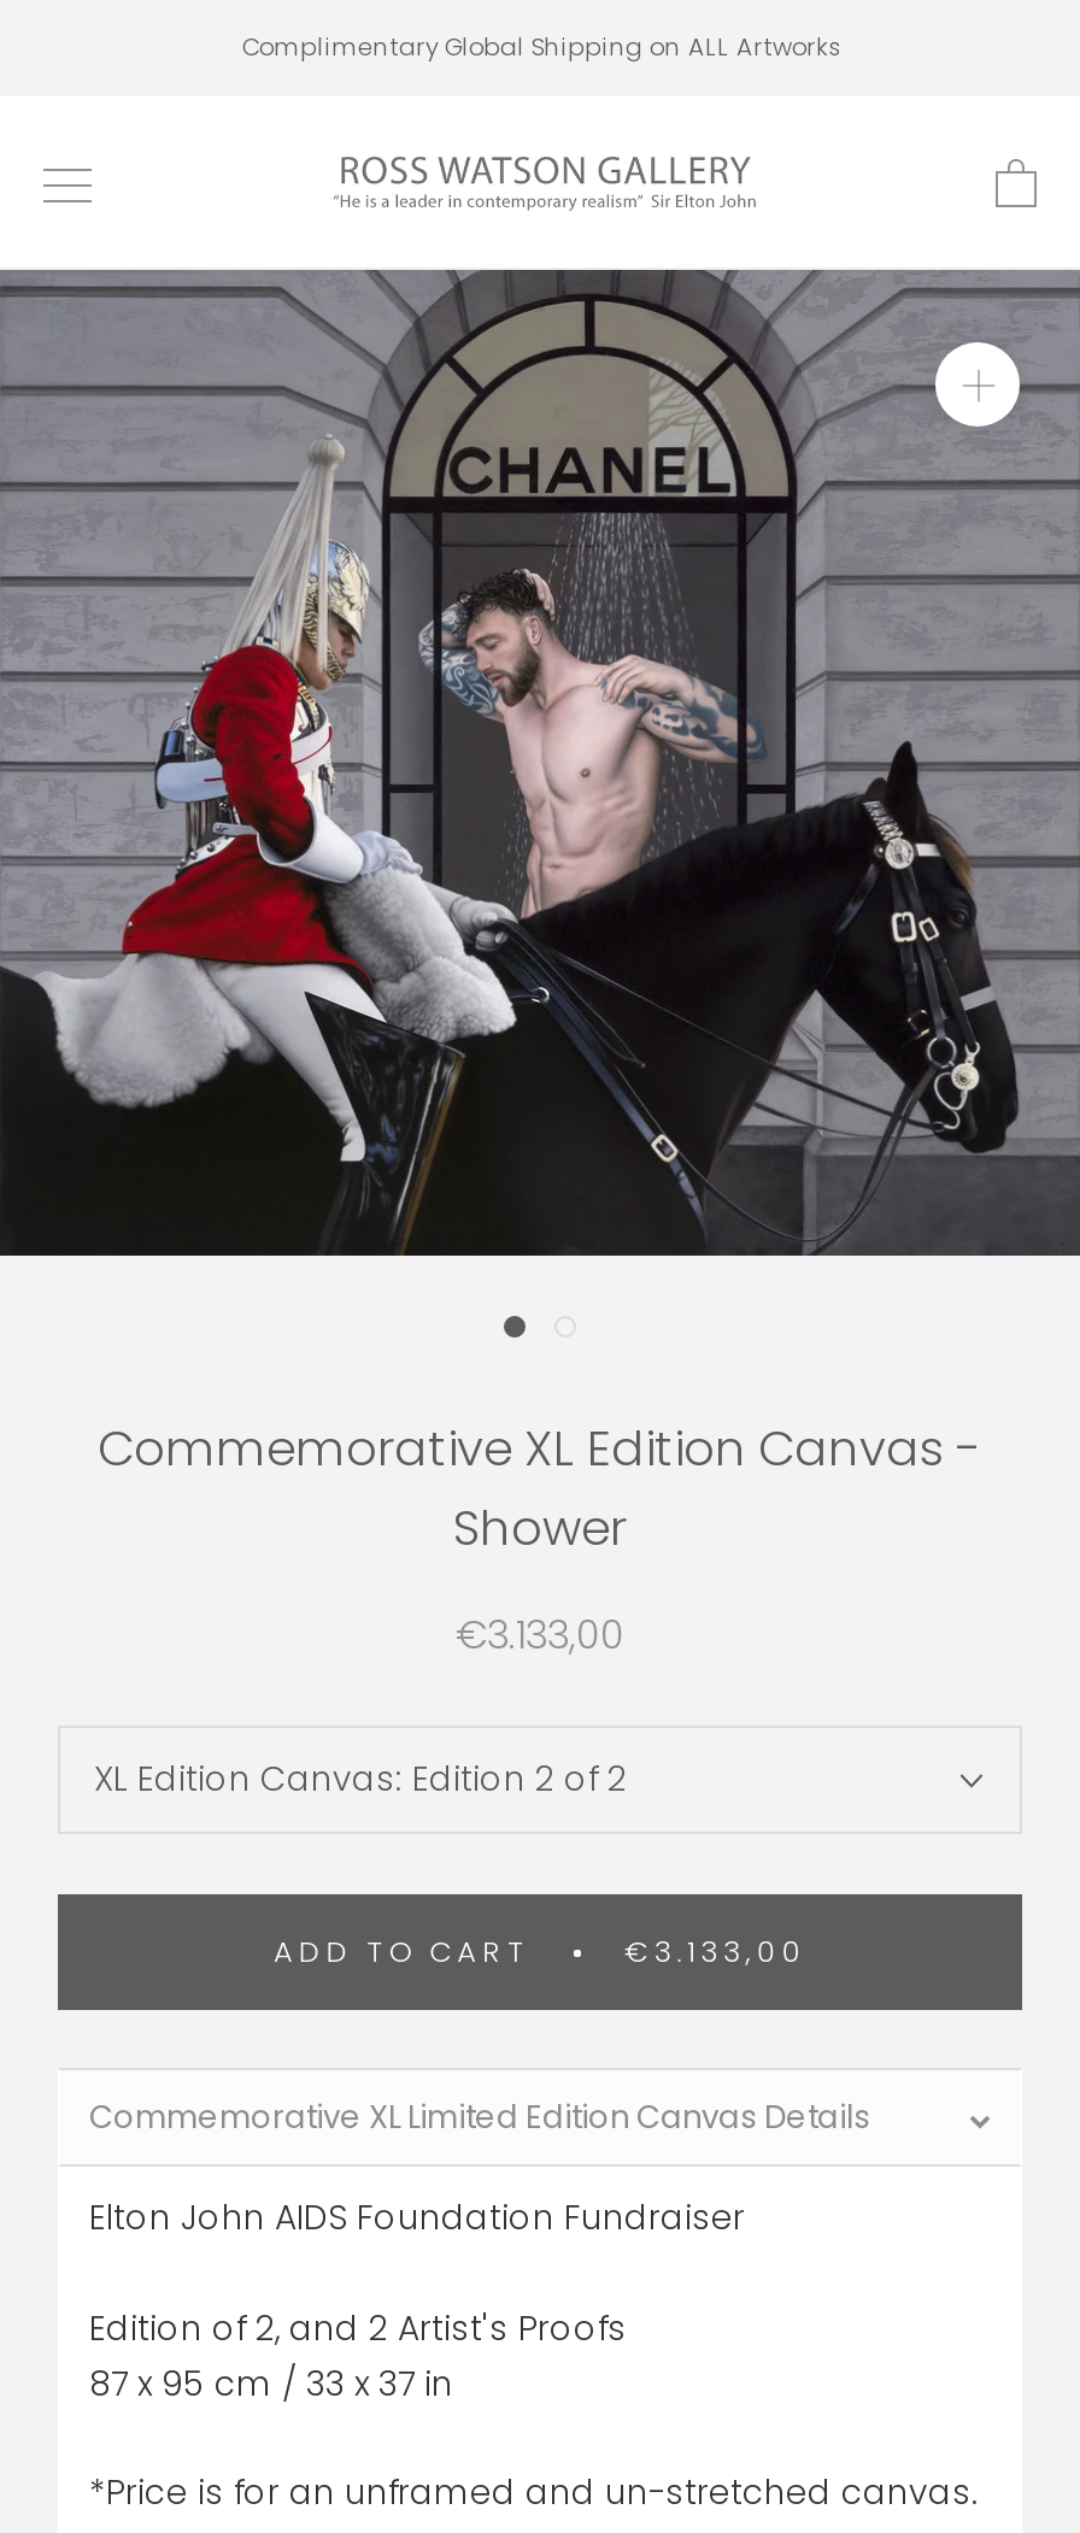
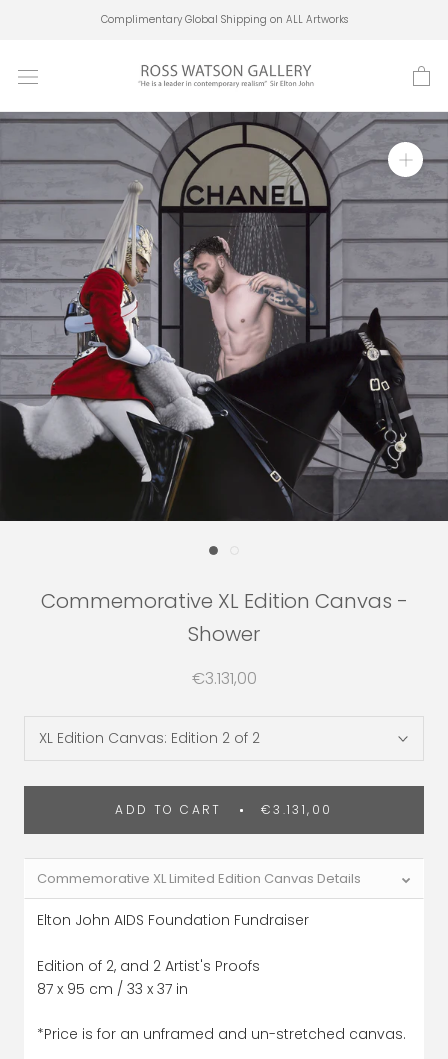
- €3.133,00
+ €3.131,00

- €3.133,00
+ €3.131,00
